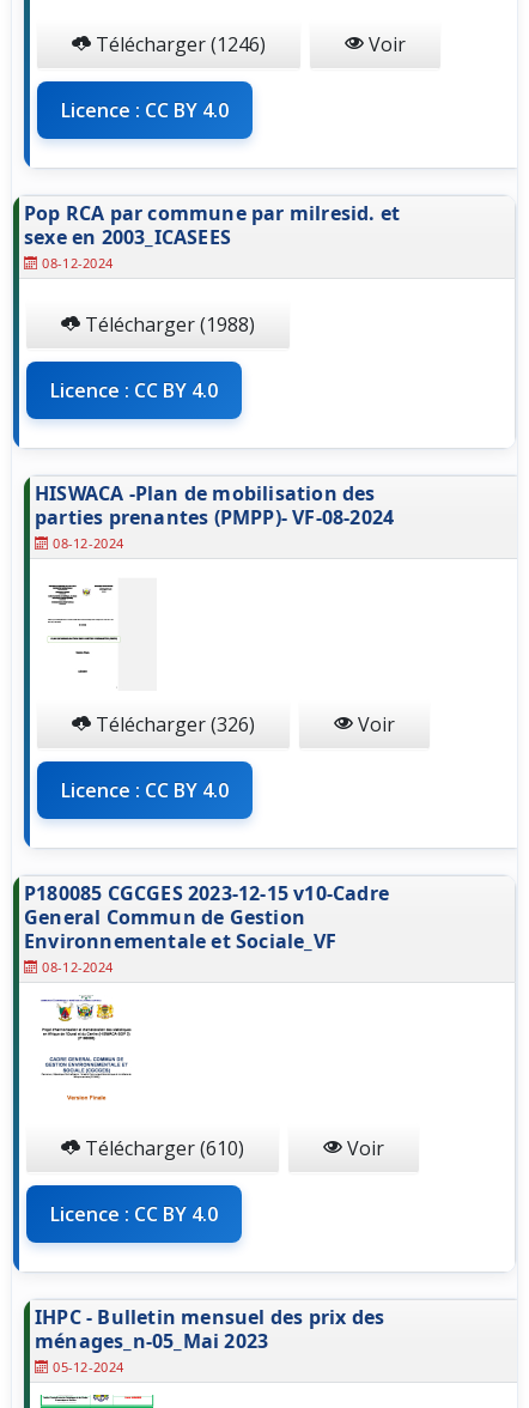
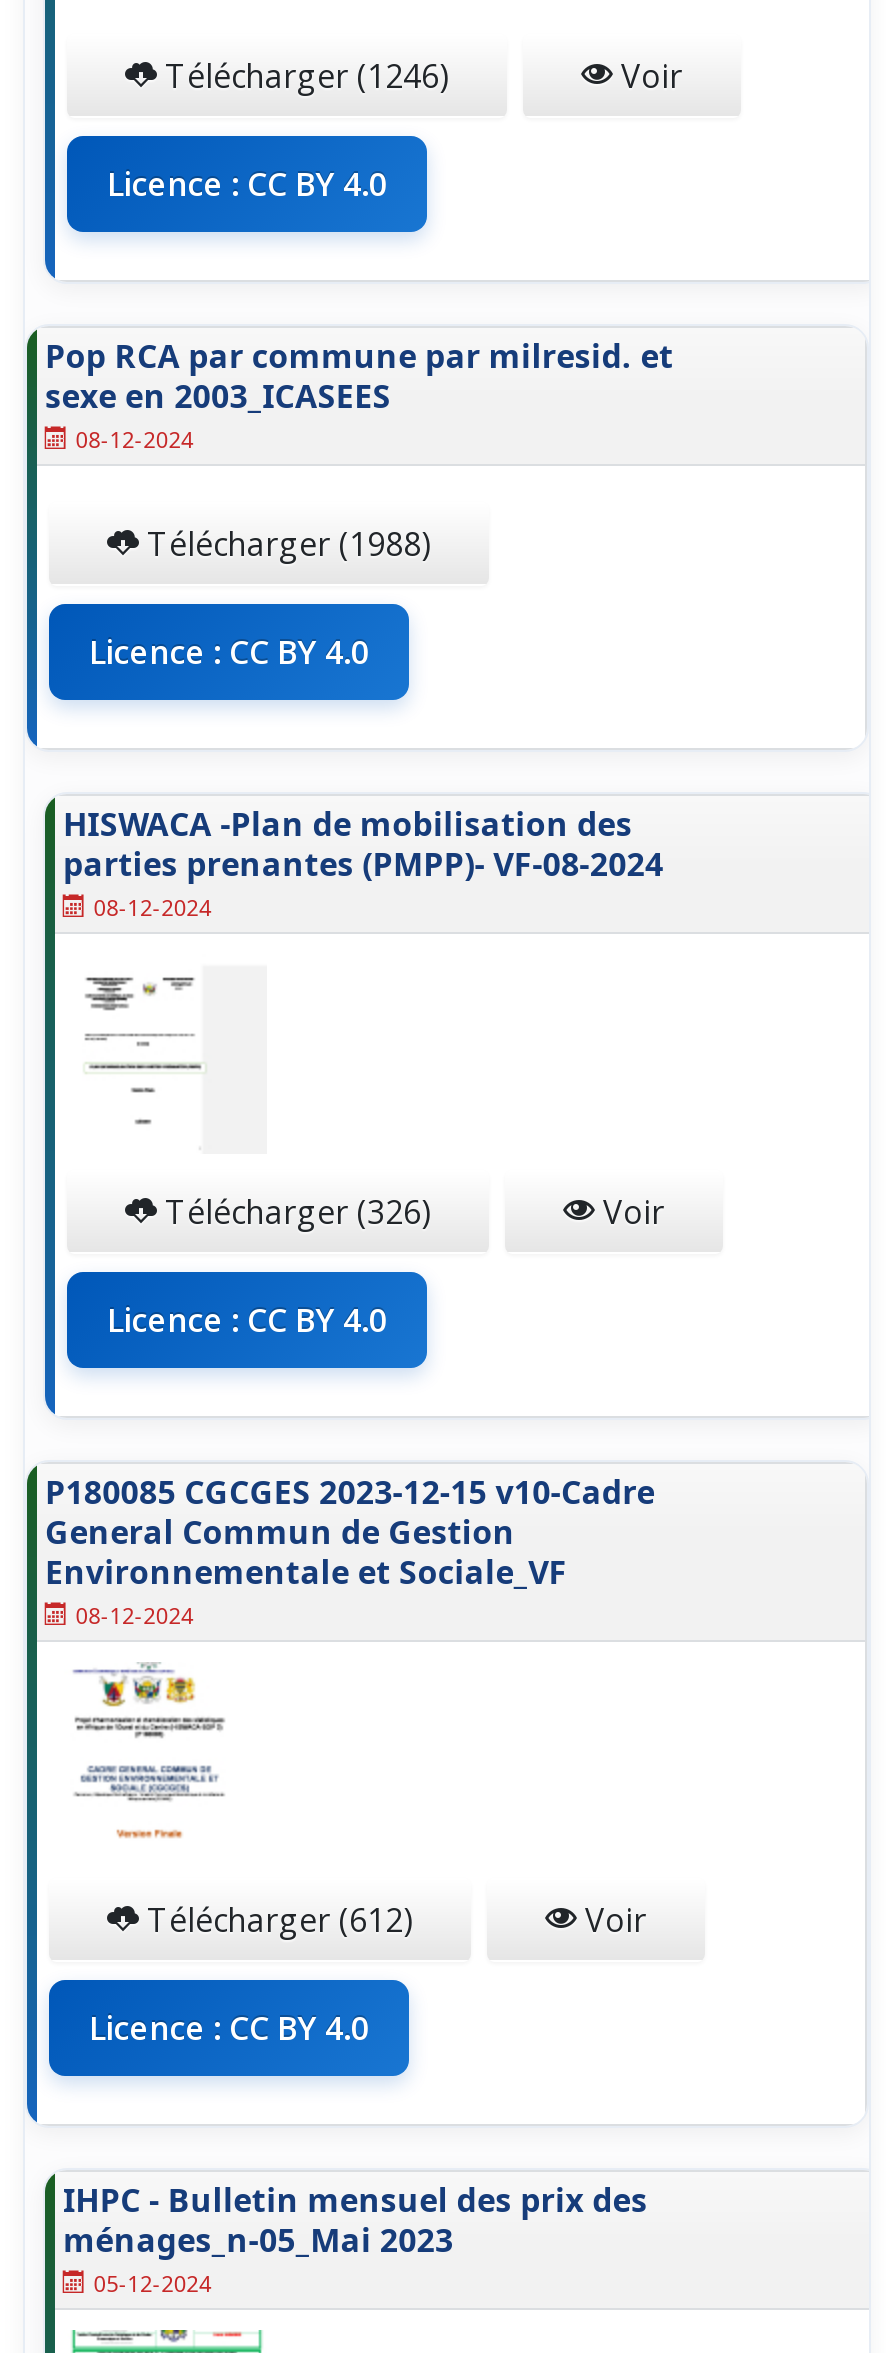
- Télécharger (610)
+ Télécharger (612)
